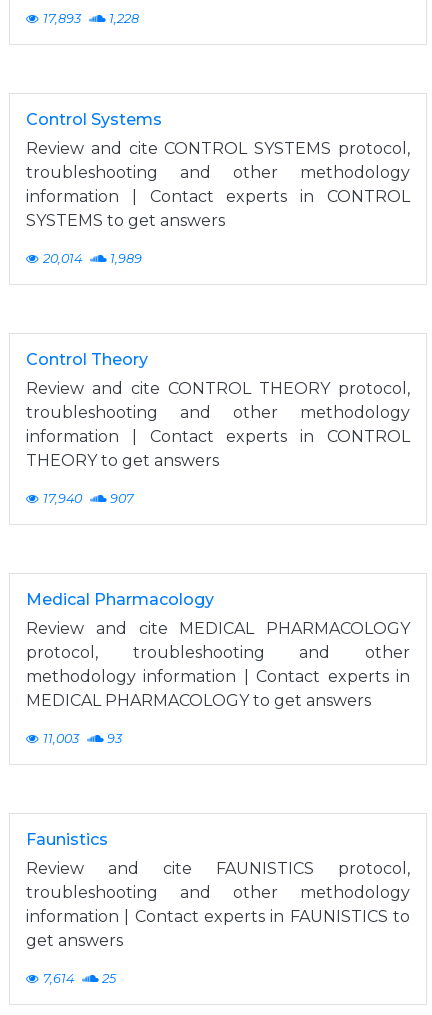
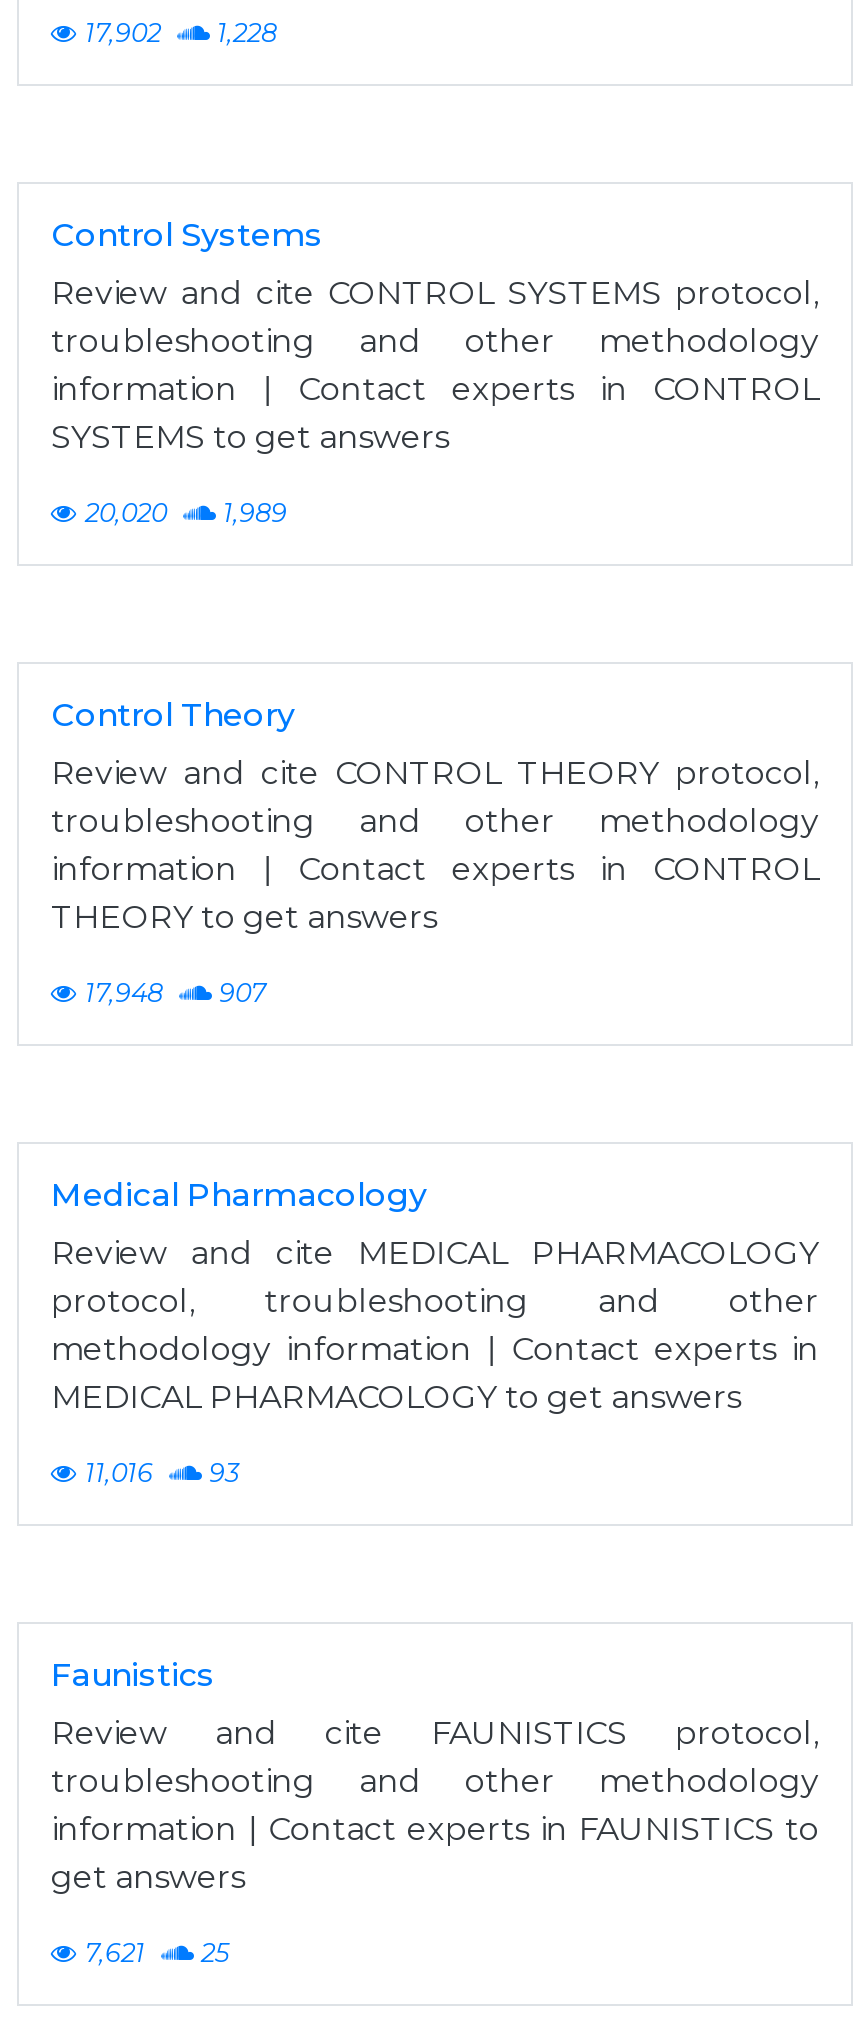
- 17,893 1,228
+ 17,902 1,228

- 20,014 1,989
+ 20,020 1,989

- 17,940 907
+ 17,948 907

- 11,003 93
+ 11,016 93

- 7,614 25
+ 7,621 25
